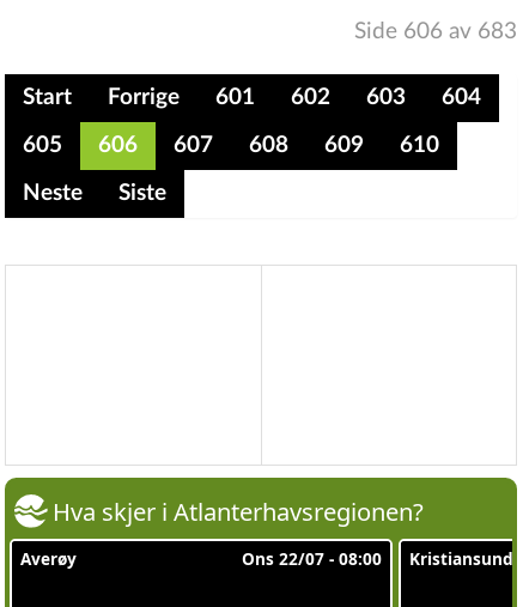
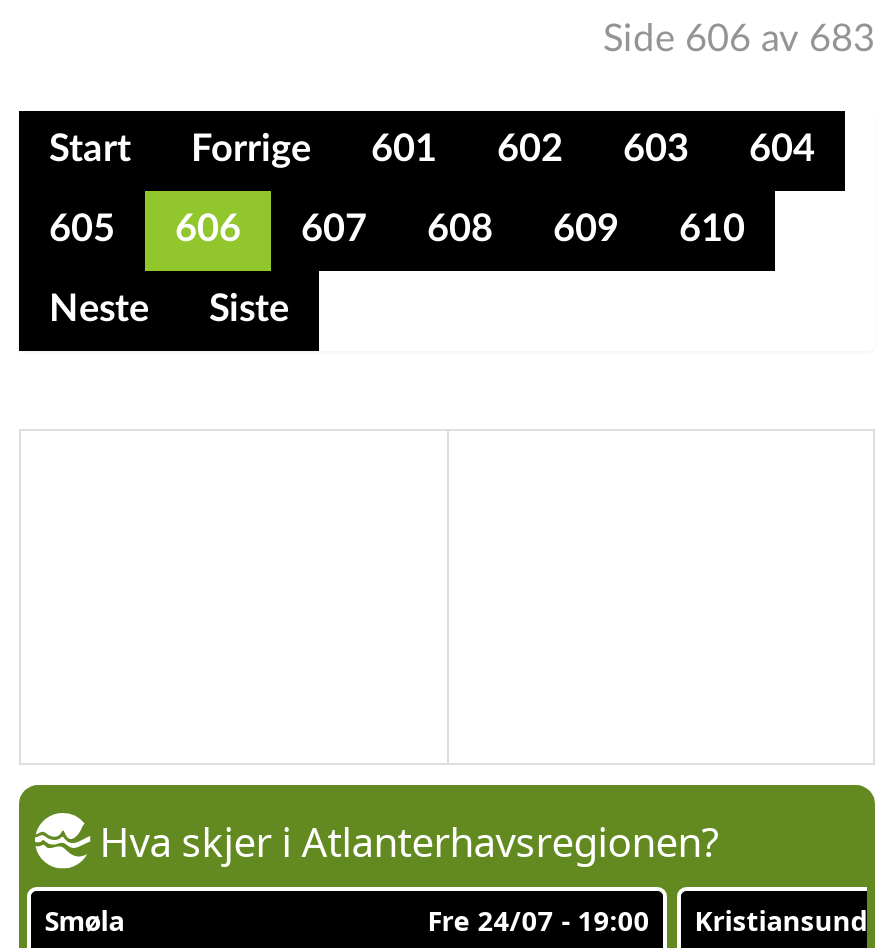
- Averøy
- Ons 22/07 - 08:00
+ Smøla
+ Fre 24/07 - 19:00
